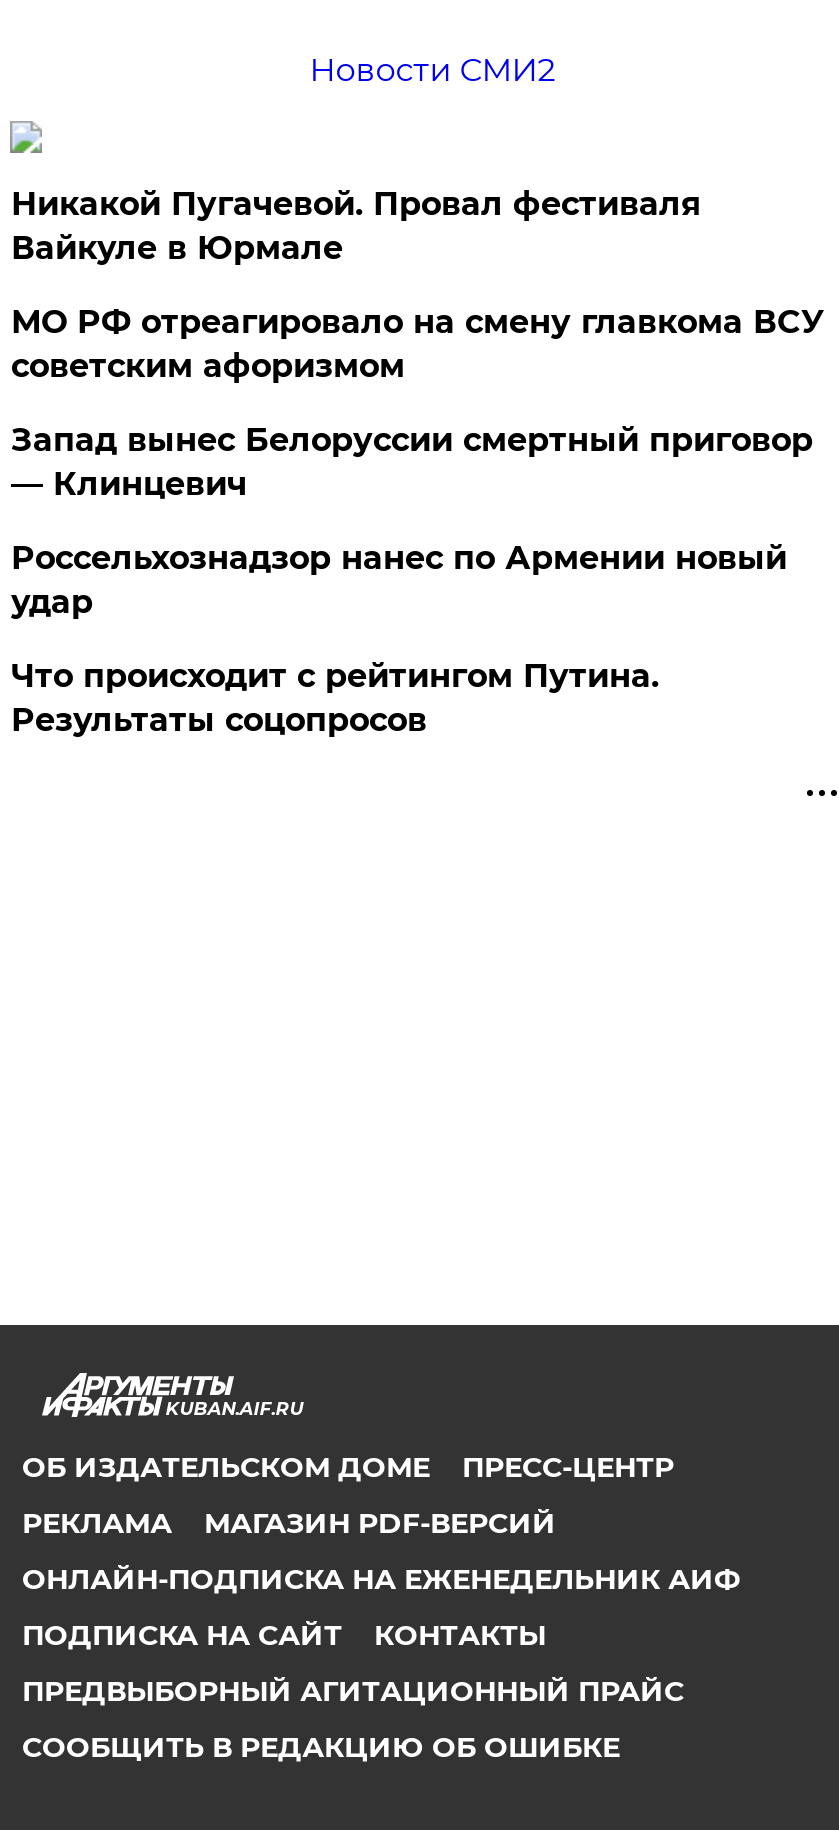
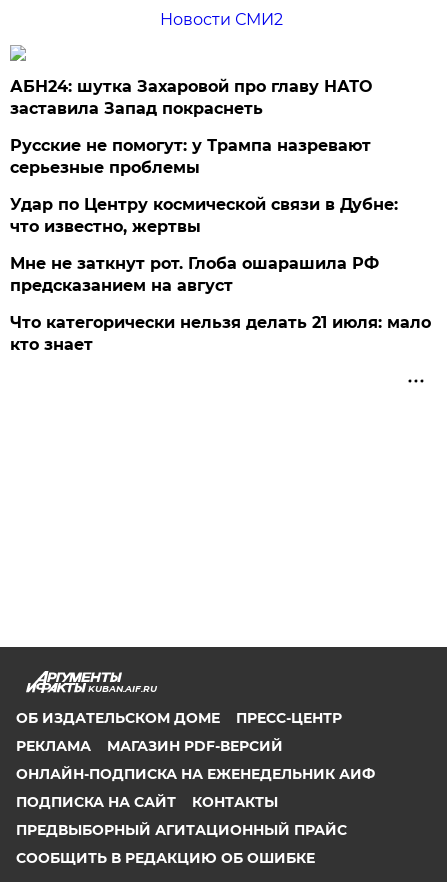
- Никакой Пугачевой. Провал фестиваля
- Вайкуле в Юрмале
+ АБН24: шутка Захаровой про главу НАТО
+ заставила Запад покраснеть

- МО РФ отреагировало на смену главкома ВСУ
- советским афоризмом
+ Русские не помогут: у Трампа назревают
+ серьезные проблемы

- Запад вынес Белоруссии смертный приговор
- — Клинцевич
+ Удар по Центру космической связи в Дубне:
+ что известно, жертвы

- Россельхознадзор нанес по Армении новый
- удар
+ Мне не заткнут рот. Глоба ошарашила РФ
+ предсказанием на август

- Что происходит с рейтингом Путина.
- Результаты соцопросов
+ Что категорически нельзя делать 21 июля: мало
+ кто знает
